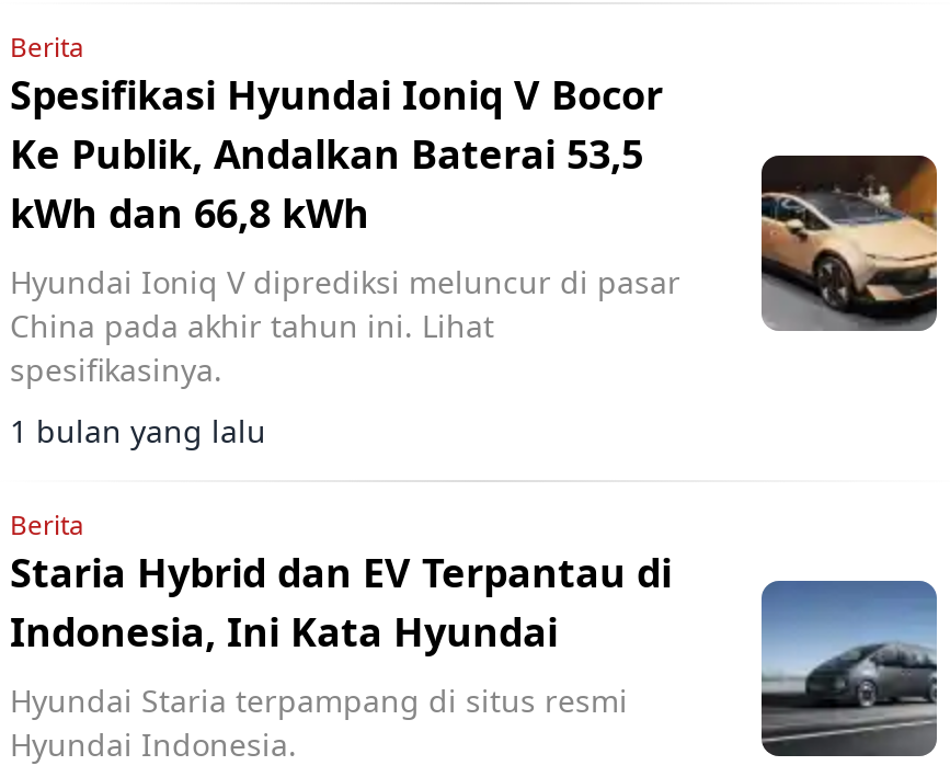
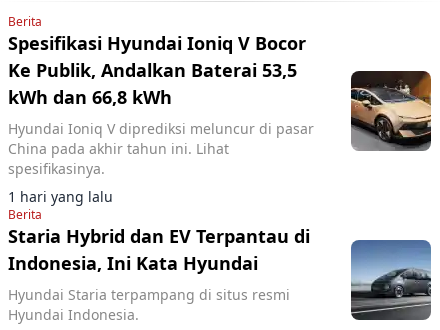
- 1 bulan yang lalu
+ 1 hari yang lalu
